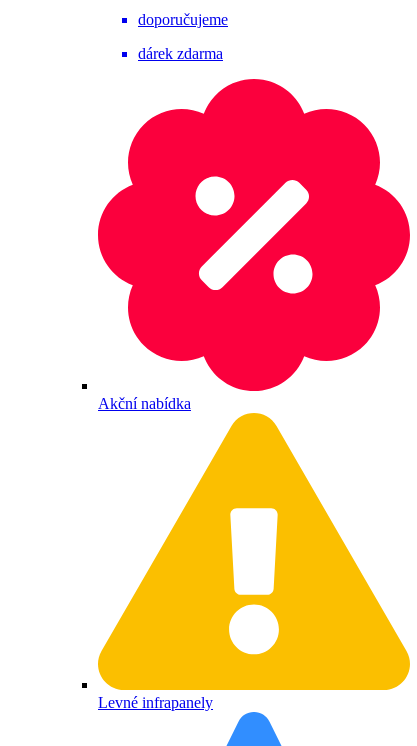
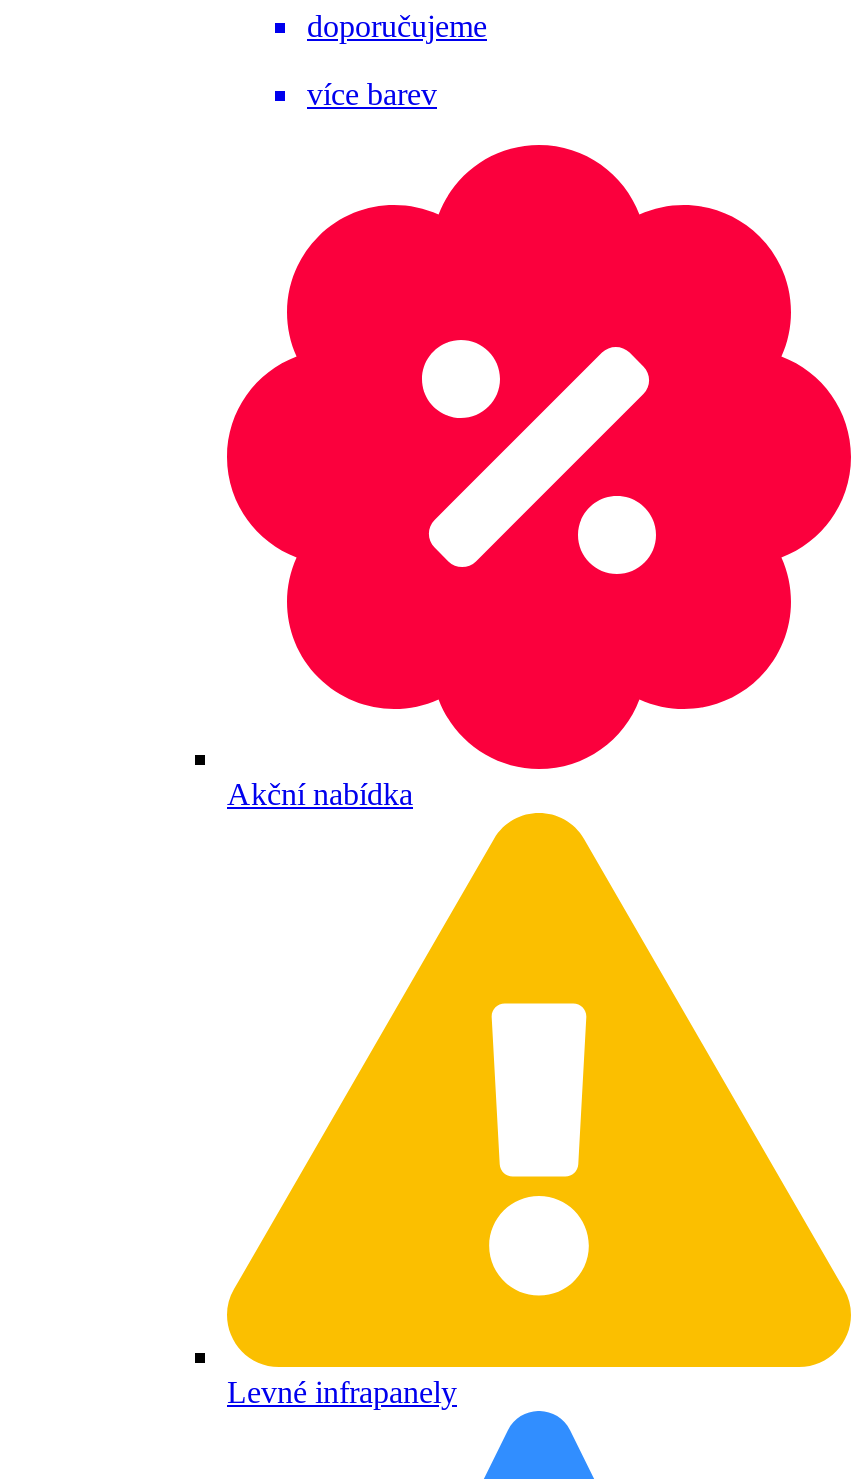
- dárek zdarma
+ více barev
